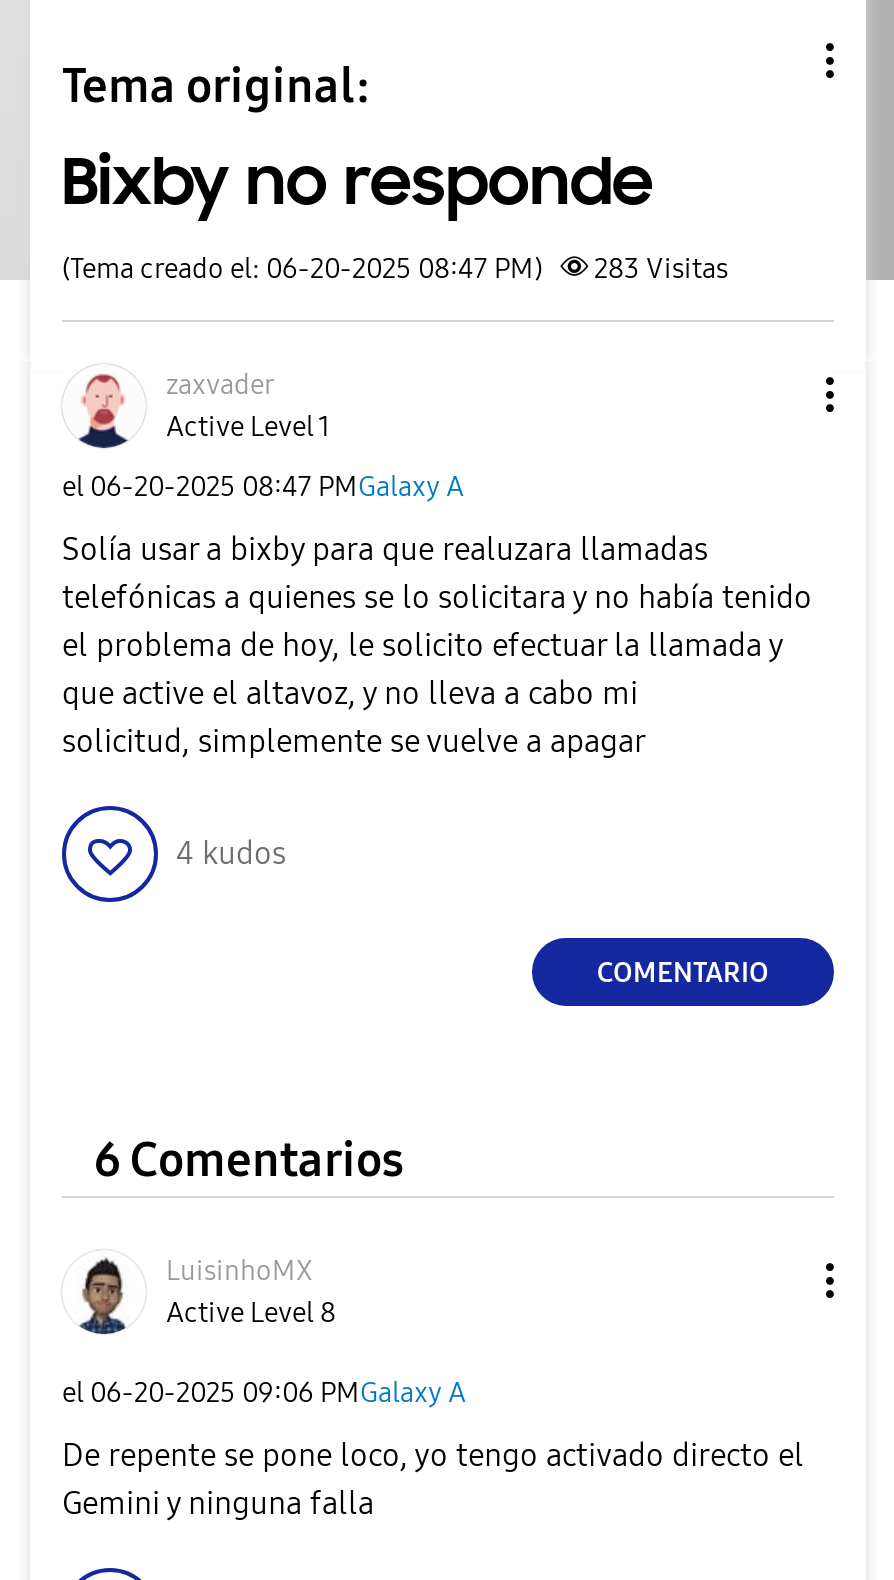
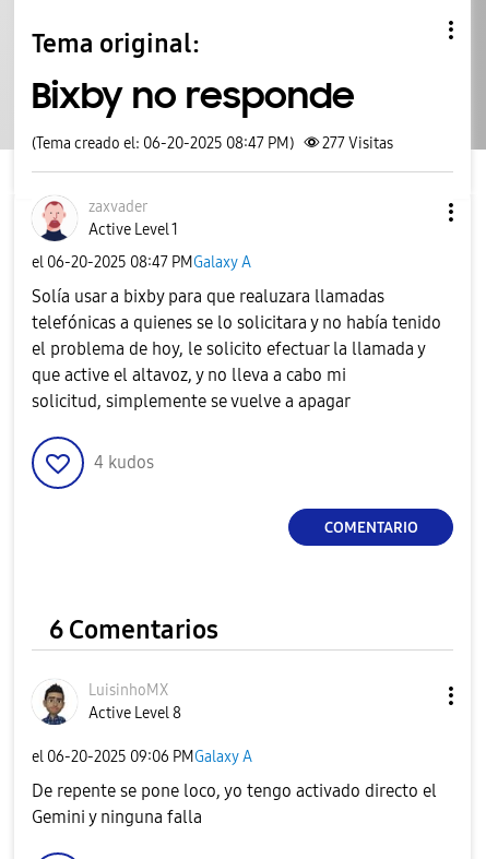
- (Tema creado el: 06-20-2025 08:47 PM) 283 Visitas
+ (Tema creado el: 06-20-2025 08:47 PM) 277 Visitas
